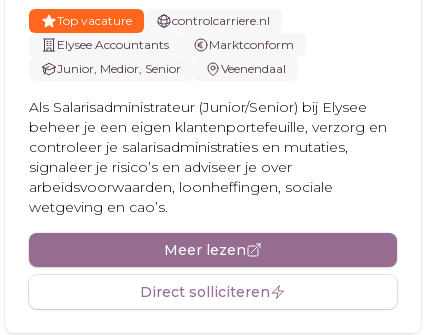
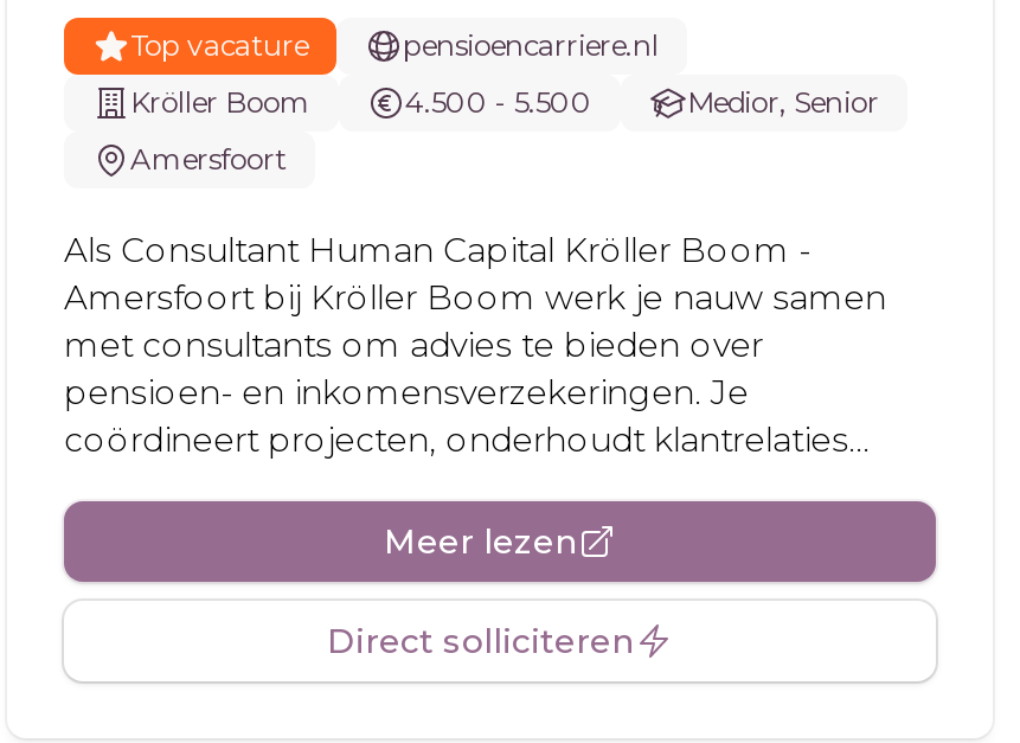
- controlcarriere.nl
+ pensioencarriere.nl

- Elysee Accountants
- Marktconform
+ Kröller Boom
+ 4.500 - 5.500
+ Medior, Senior

- Junior, Medior, Senior
- Veenendaal
+ Amersfoort

- Als Salarisadministrateur (Junior/Senior) bij Elysee
- beheer je een eigen klantenportefeuille, verzorg en
- controleer je salarisadministraties en mutaties,
- signaleer je risico’s en adviseer je over
- arbeidsvoorwaarden, loonheffingen, sociale
- wetgeving en cao’s.
+ Als Consultant Human Capital Kröller Boom -
+ Amersfoort bij Kröller Boom werk je nauw samen
+ met consultants om advies te bieden over
+ pensioen- en inkomensverzekeringen. Je
+ coördineert projecten, onderhoudt klantrelaties...
